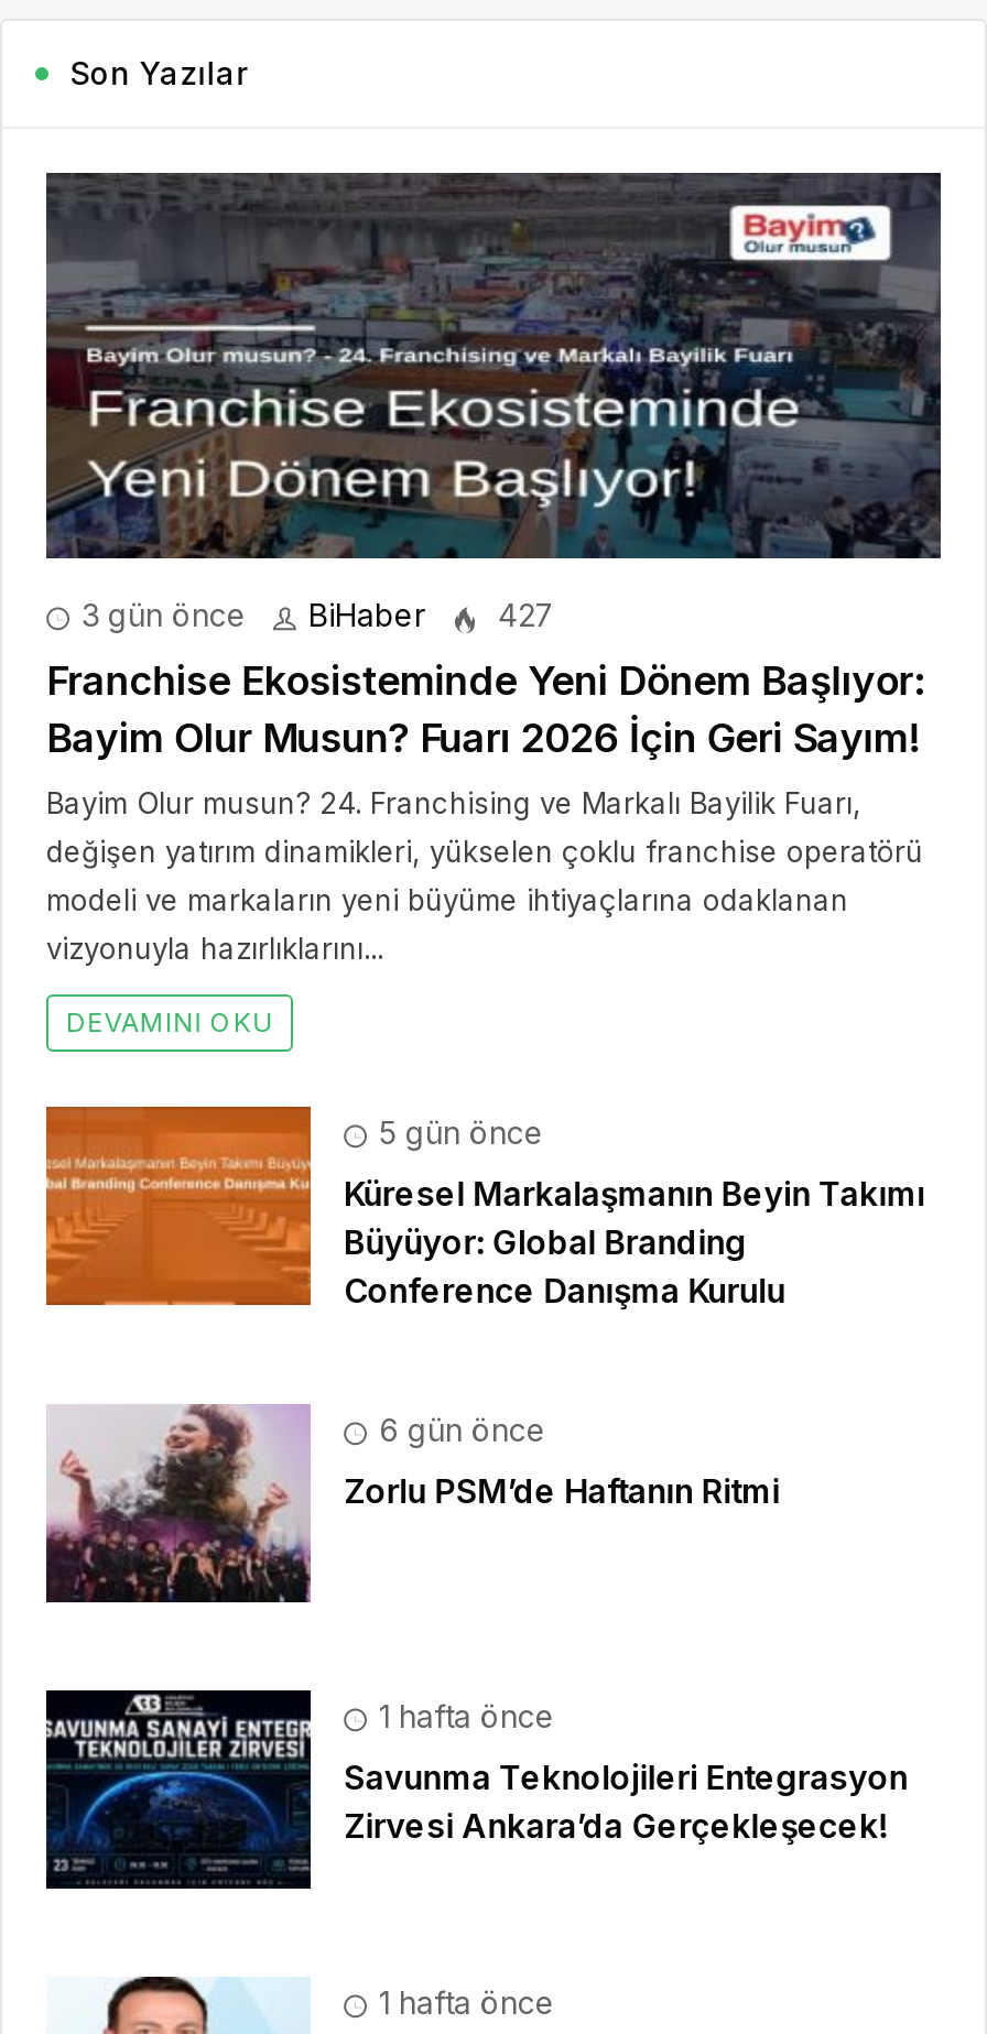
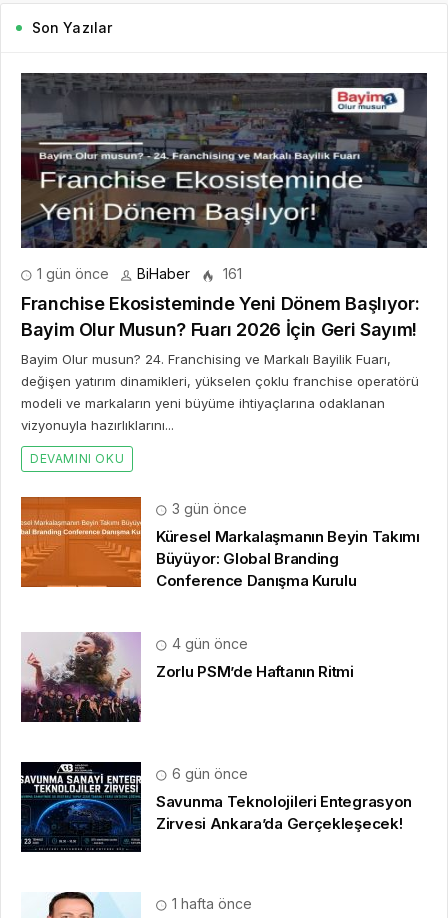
- 3 gün önce
+ 1 gün önce

- 427
+ 161

- 5 gün önce
+ 3 gün önce

- 6 gün önce
+ 4 gün önce

- 1 hafta önce
+ 6 gün önce
